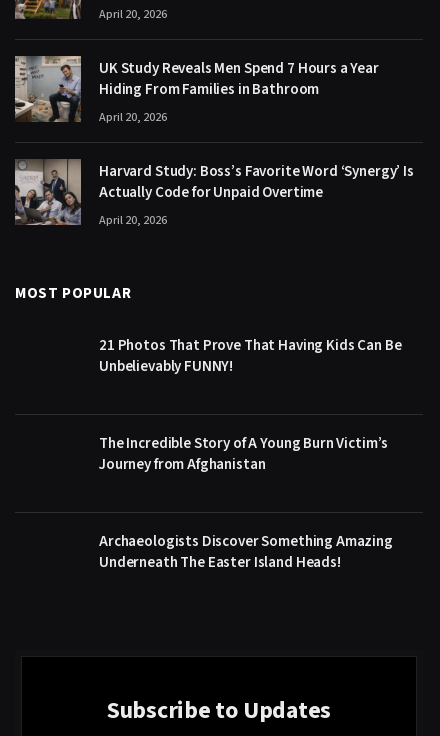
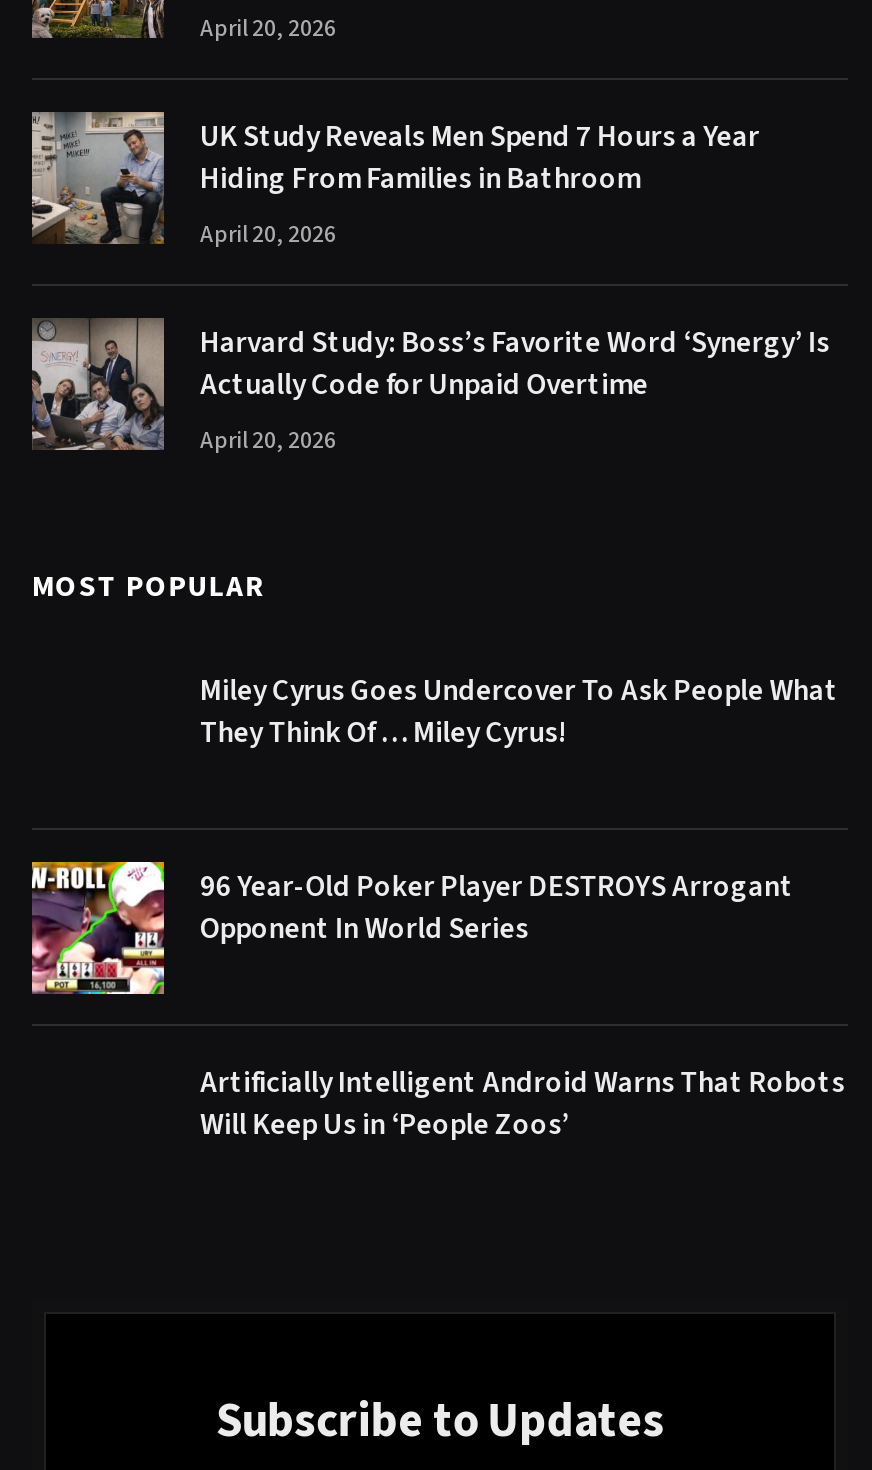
+ [image]

- 21 Photos That Prove That Having Kids Can Be
- Unbelievably FUNNY!
+ Miley Cyrus Goes Undercover To Ask People What
+ They Think Of … Miley Cyrus!

- The Incredible Story of A Young Burn Victim’s
- Journey from Afghanistan
+ 96 Year-Old Poker Player DESTROYS Arrogant
+ Opponent In World Series

- Archaeologists Discover Something Amazing
- Underneath The Easter Island Heads!
+ Artificially Intelligent Android Warns That Robots
+ Will Keep Us in ‘People Zoos’
